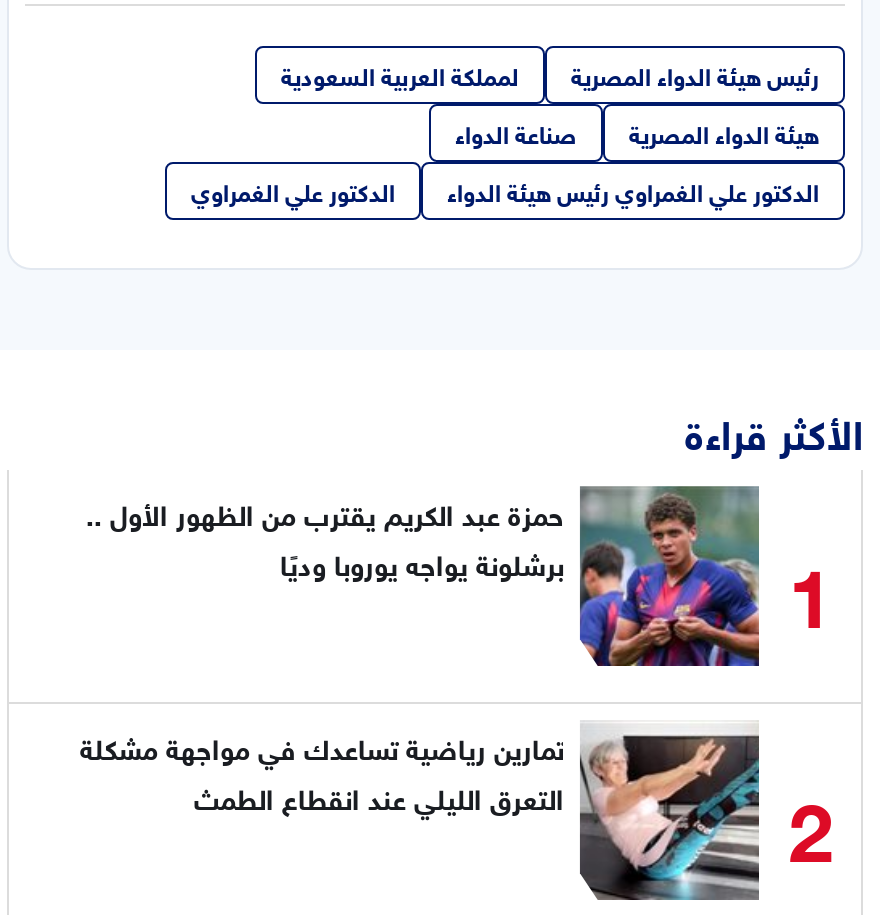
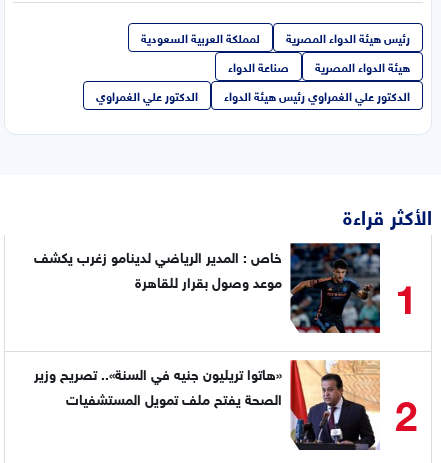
- [image]
- حمزة عبد الكريم يقترب من الظهور الأول ..
- برشلونة يواجه يوروبا وديًا
+ [image]
+ خاص : المدير الرياضي لدينامو زغرب يكشف
+ موعد وصول بقرار للقاهرة

- [image]
- تمارين رياضية تساعدك في مواجهة مشكلة
- التعرق الليلي عند انقطاع الطمث
+ [image]
+ «هاتوا تريليون جنيه في السنة».. تصريح وزير
+ الصحة يفتح ملف تمويل المستشفيات
